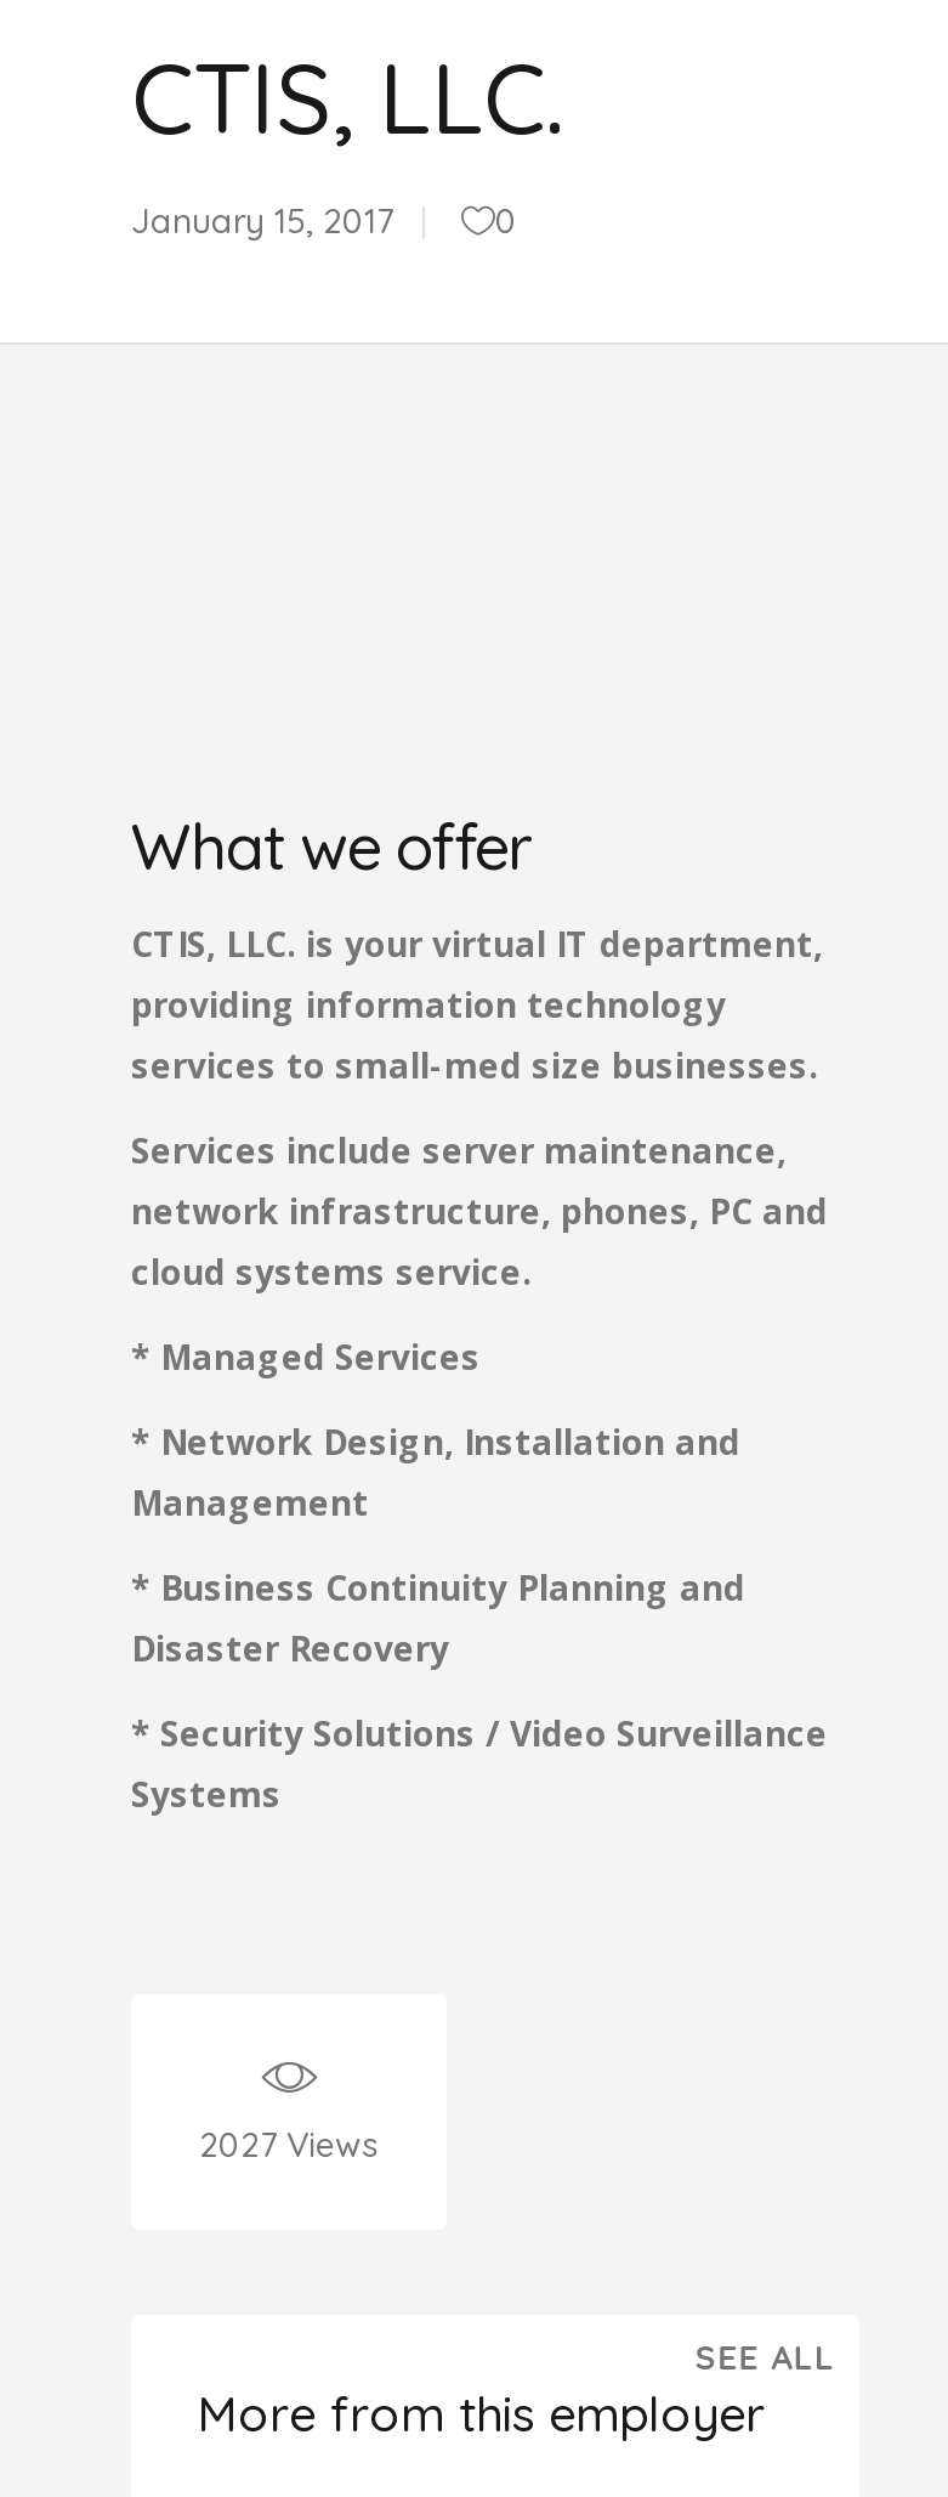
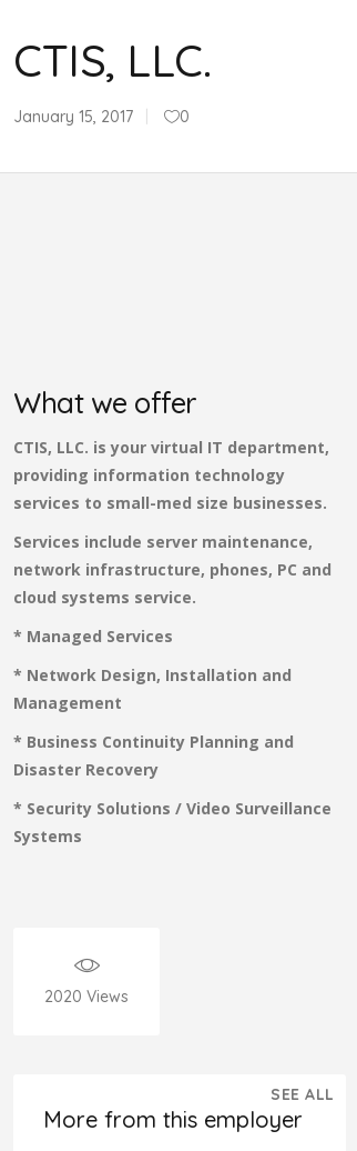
- 2027 Views
+ 2020 Views
